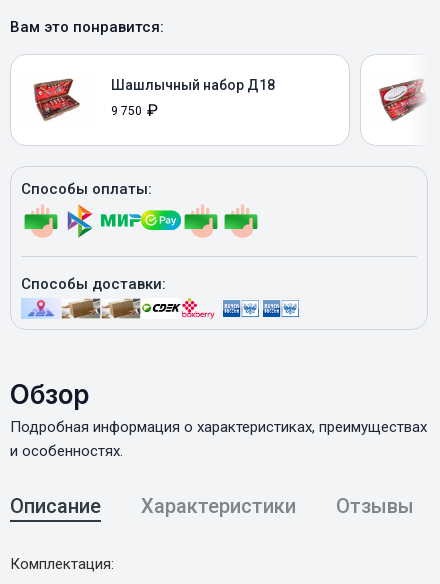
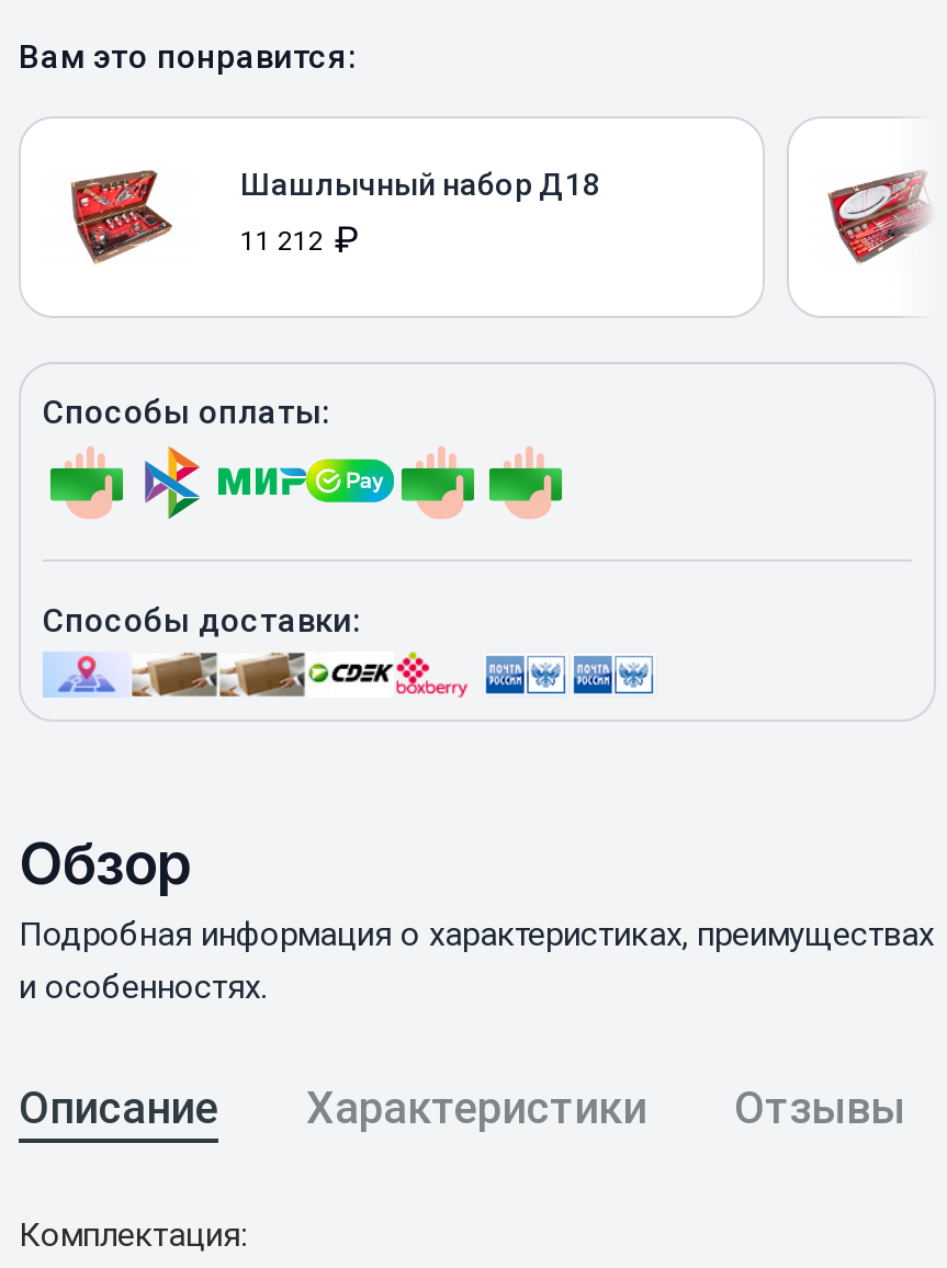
- 9 750 ₽
+ 11 212 ₽
